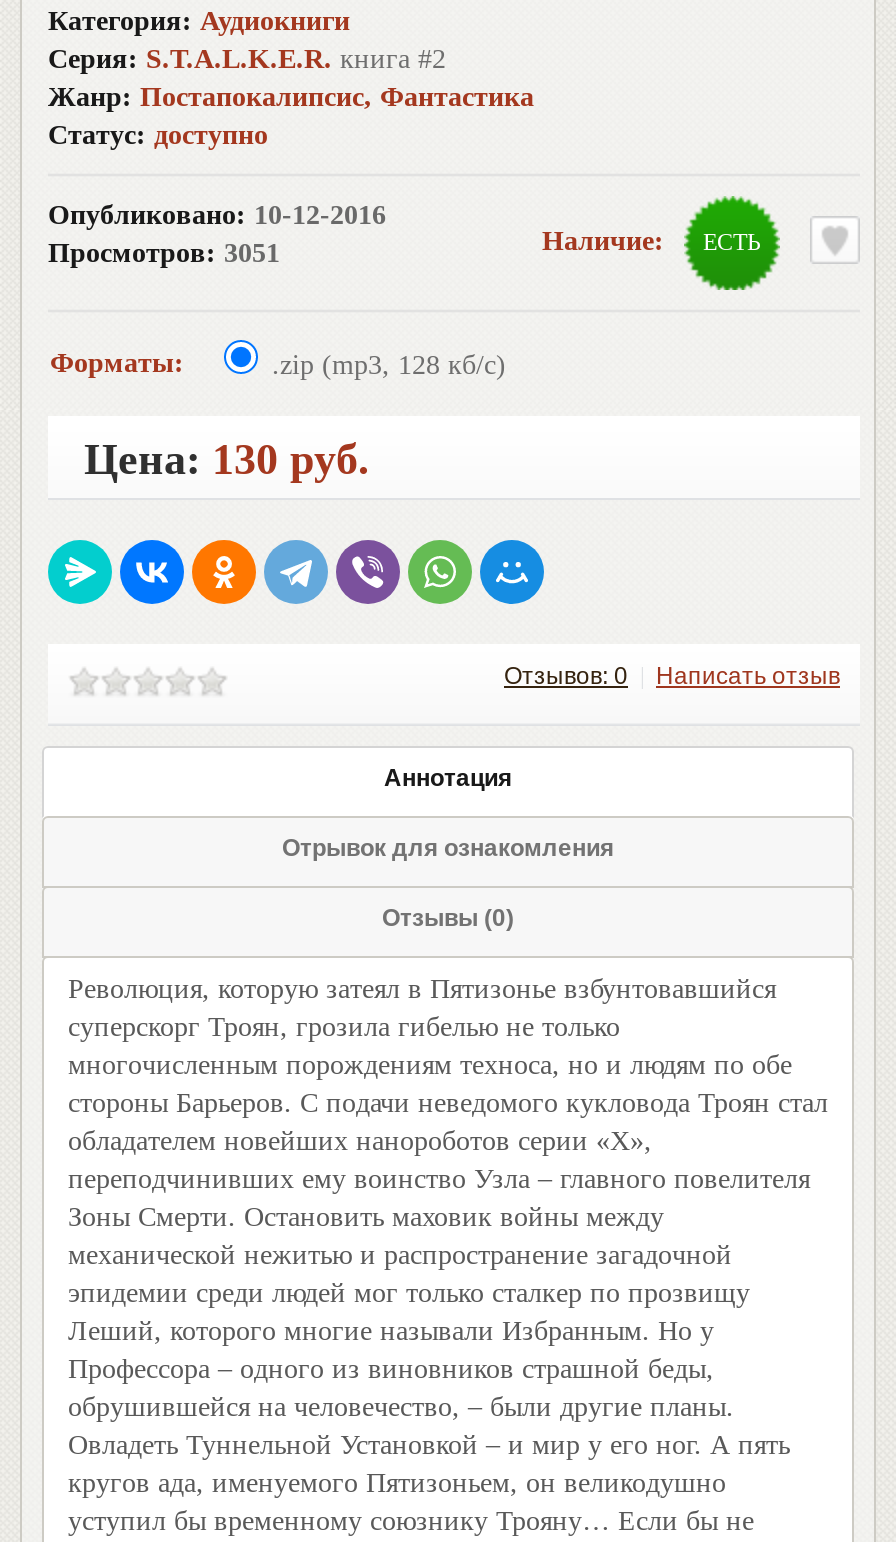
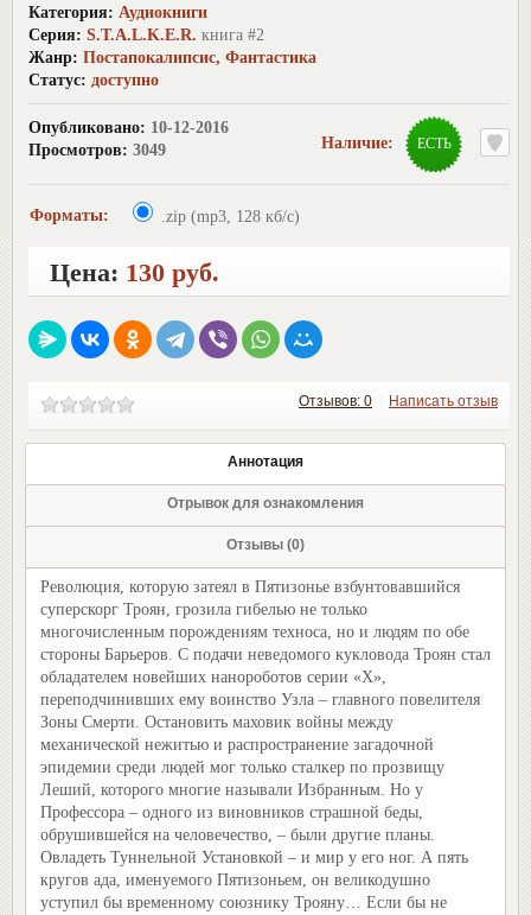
- Просмотров: 3051
+ Просмотров: 3049
